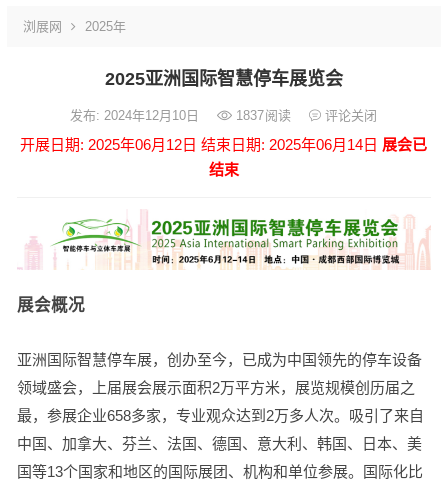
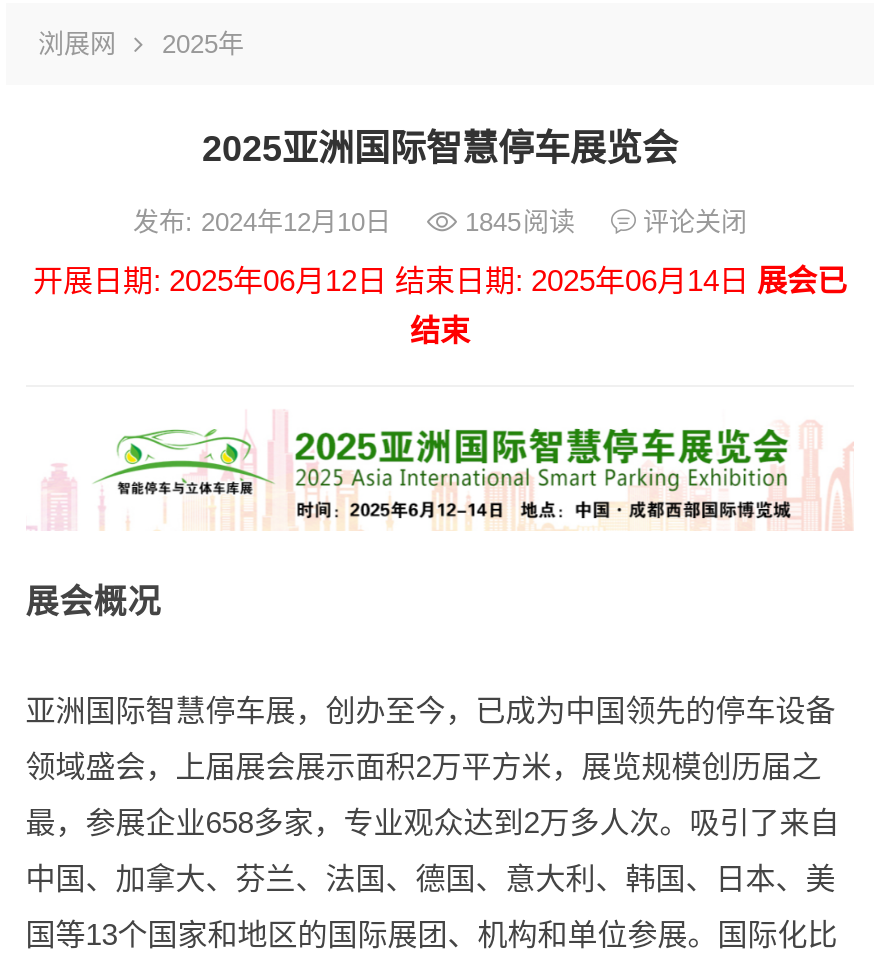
- 发布: 2024年12月10日 1837阅读 评论关闭
+ 发布: 2024年12月10日 1845阅读 评论关闭
